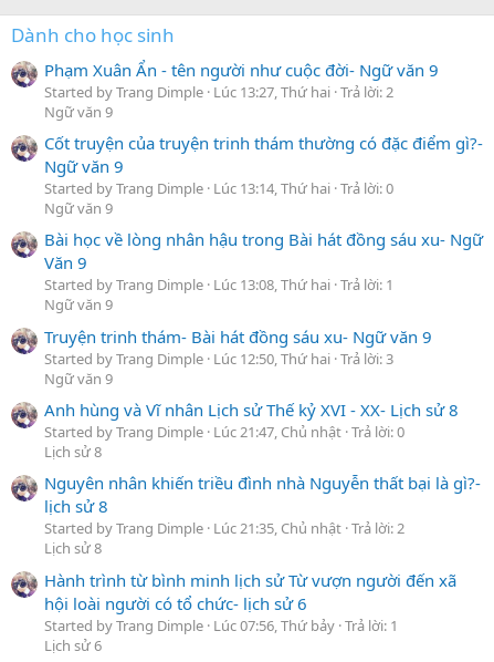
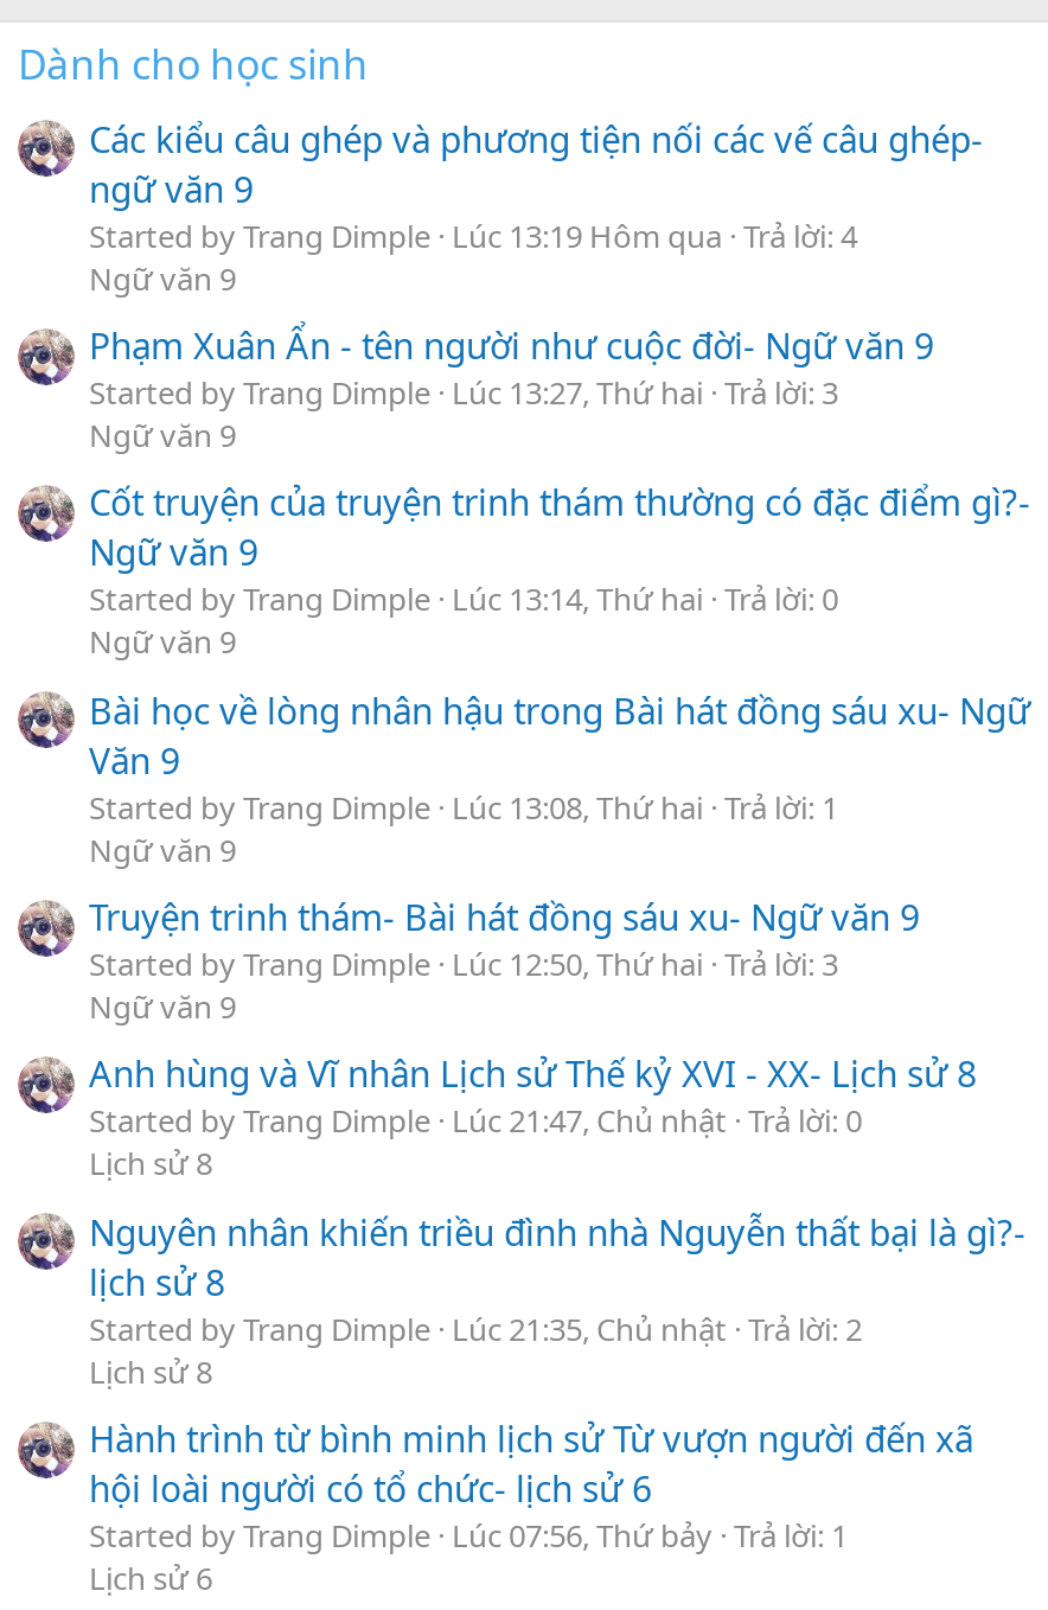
+ Các kiểu câu ghép và phương tiện nối các vế câu ghép-
+ ngữ văn 9
+ Started by Trang Dimple Lúc 13:19 Hôm qua Trả lời: 4
+ Ngữ văn 9

- Started by Trang Dimple Lúc 13:27, Thứ hai Trả lời: 2
+ Started by Trang Dimple Lúc 13:27, Thứ hai Trả lời: 3
